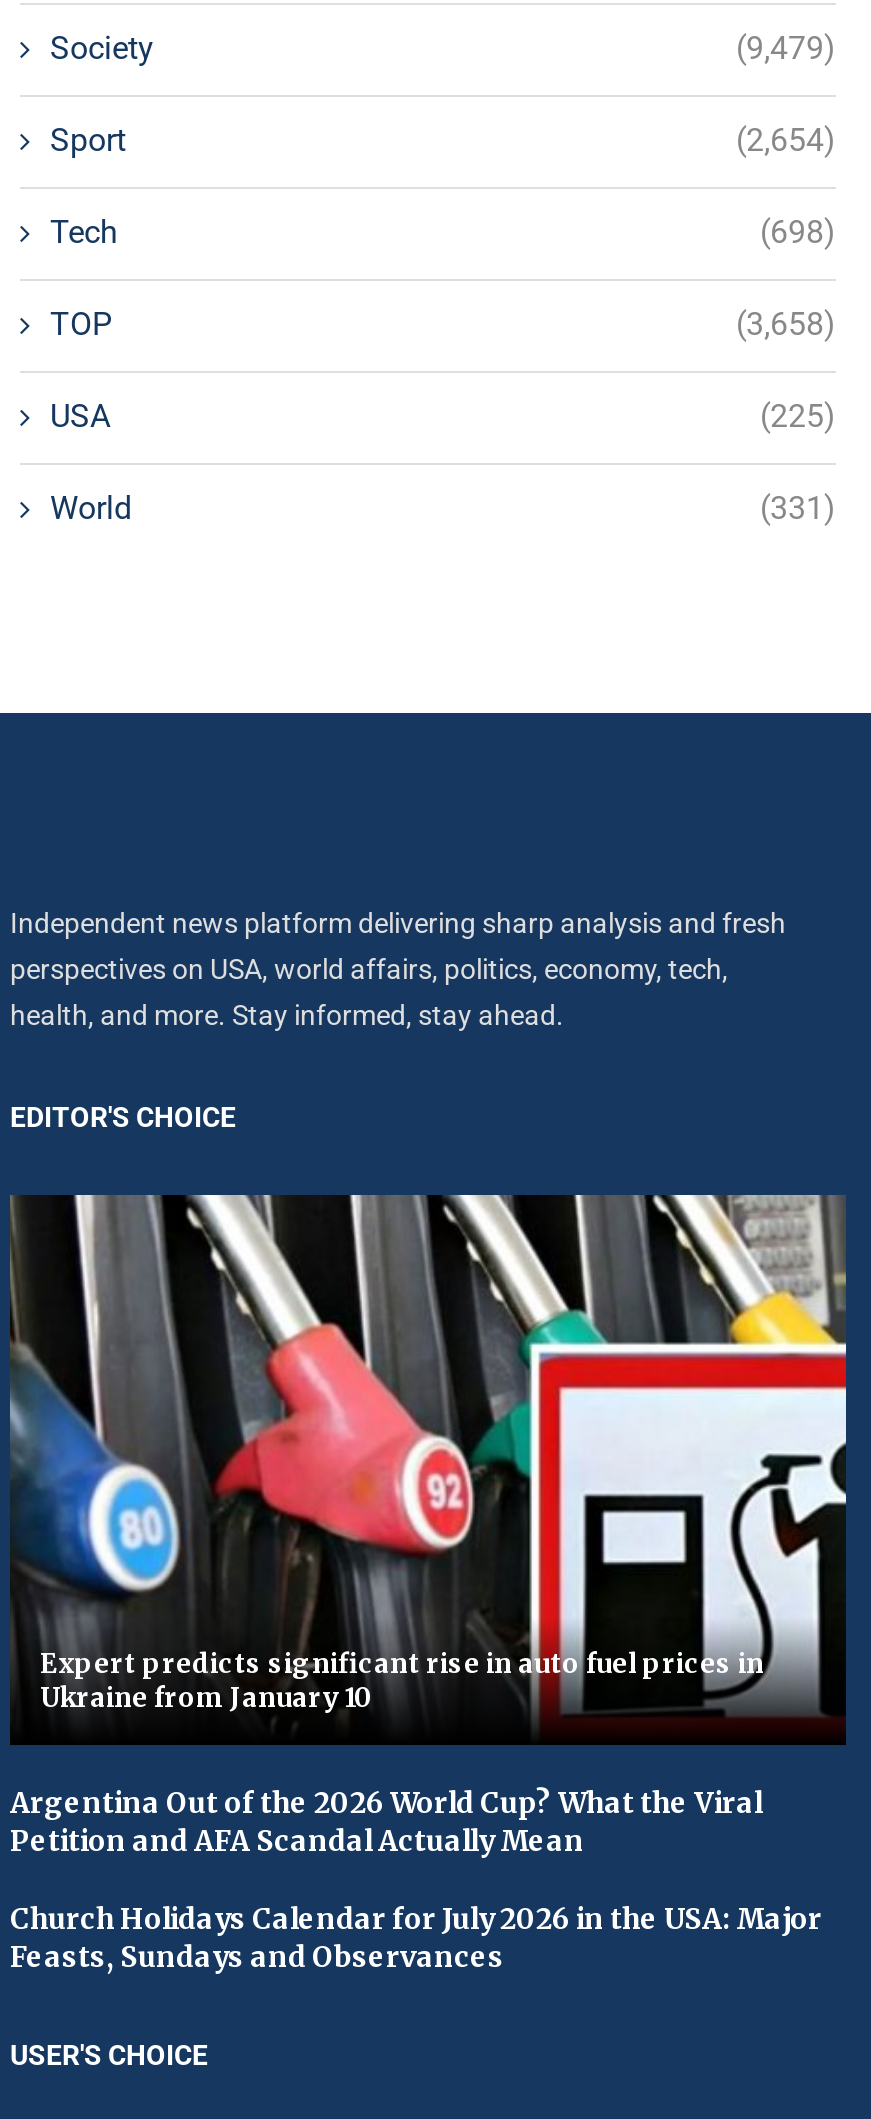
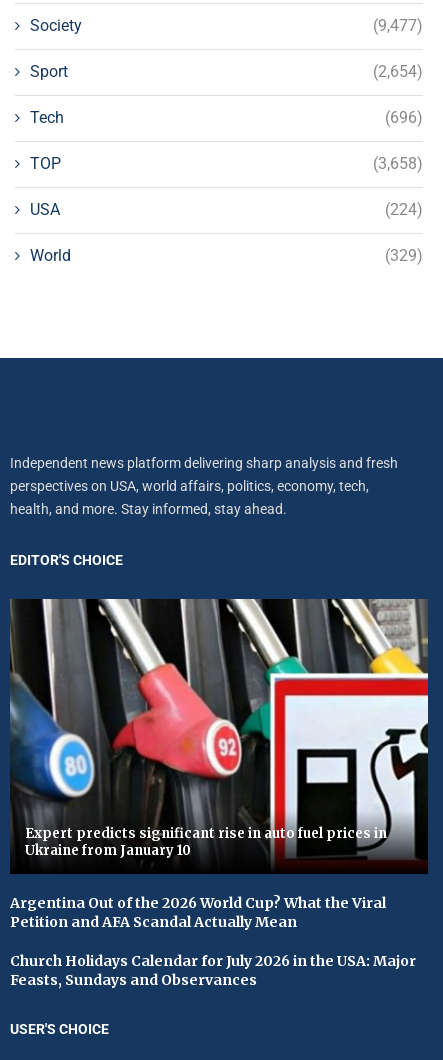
- (9,479)
+ (9,477)

- (698)
+ (696)

- (225)
+ (224)

- (331)
+ (329)
